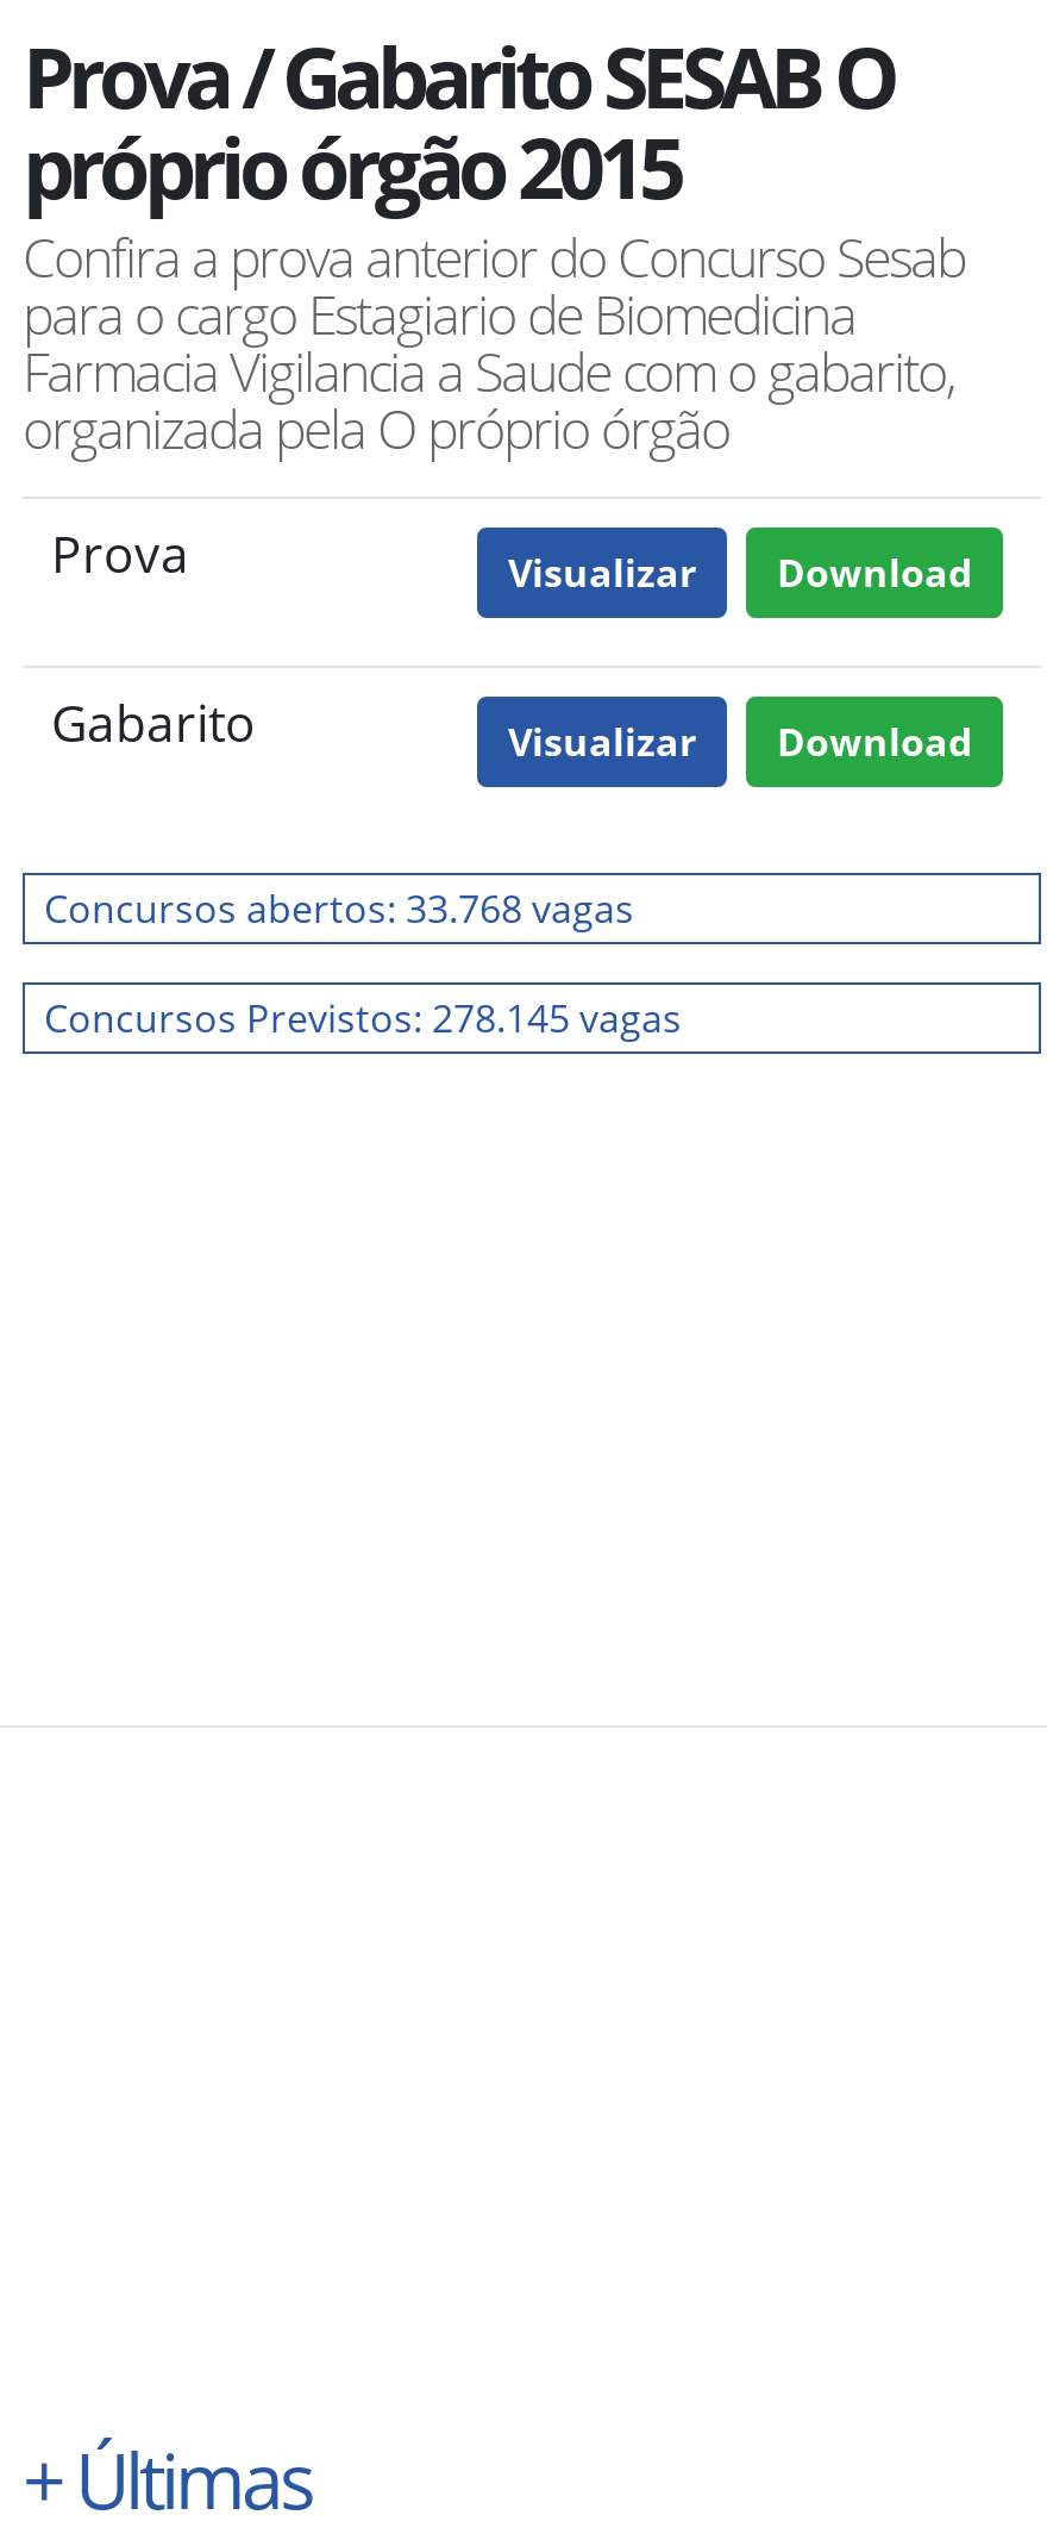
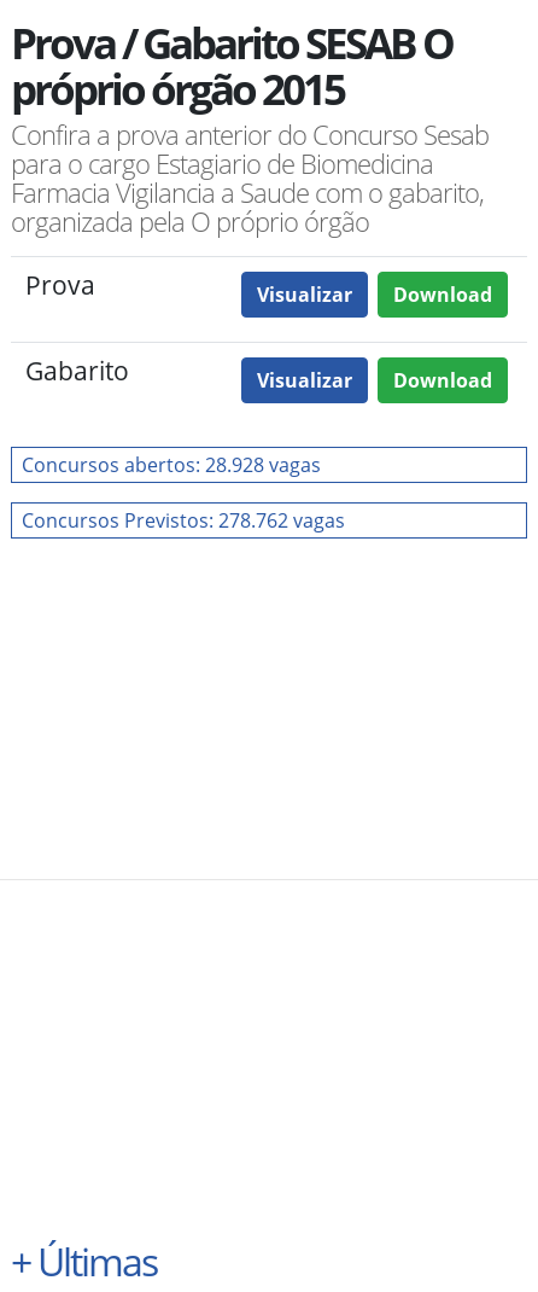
- Concursos abertos: 33.768 vagas
+ Concursos abertos: 28.928 vagas

- Concursos Previstos: 278.145 vagas
+ Concursos Previstos: 278.762 vagas
